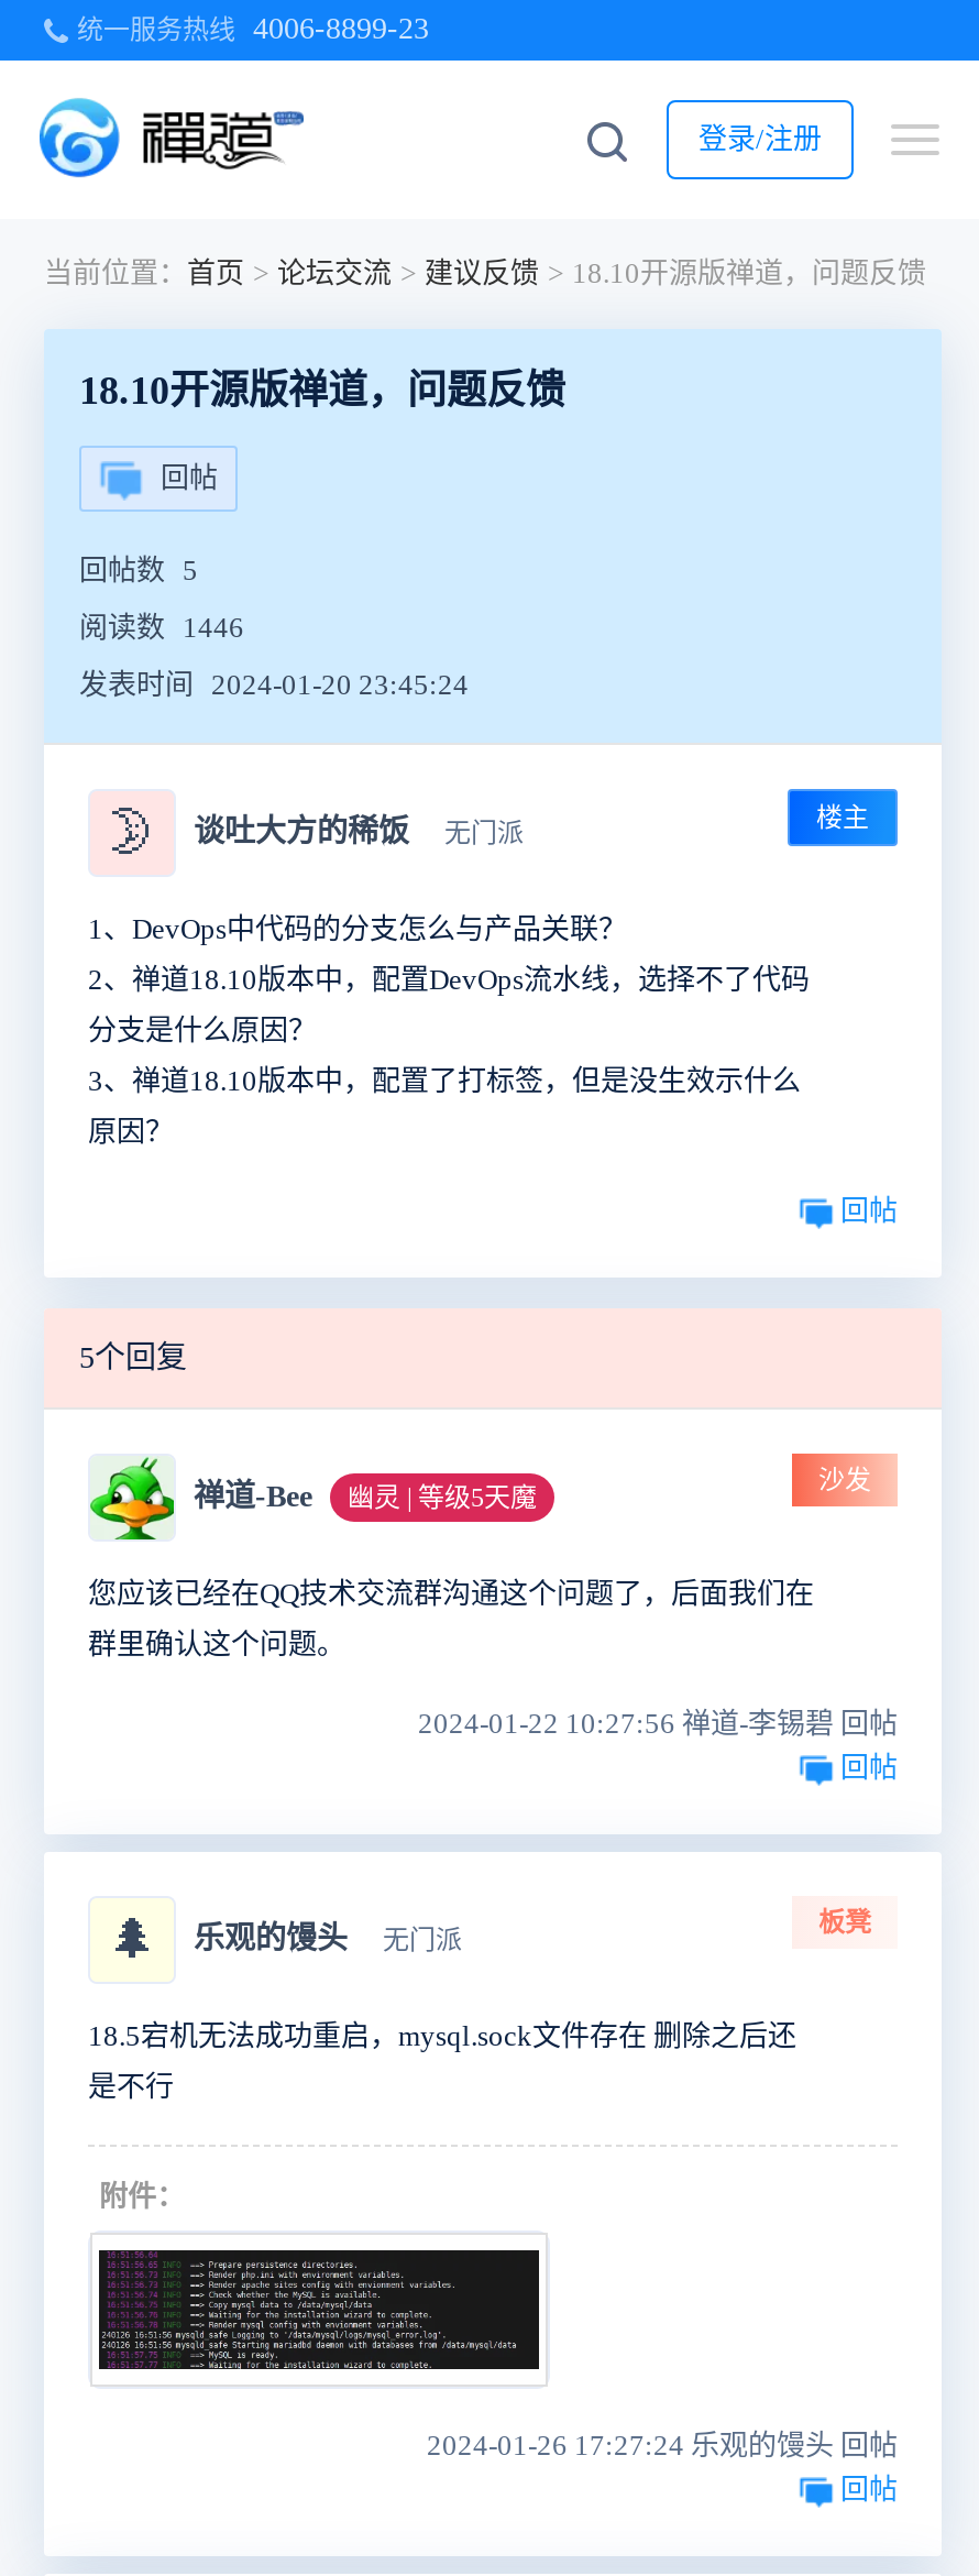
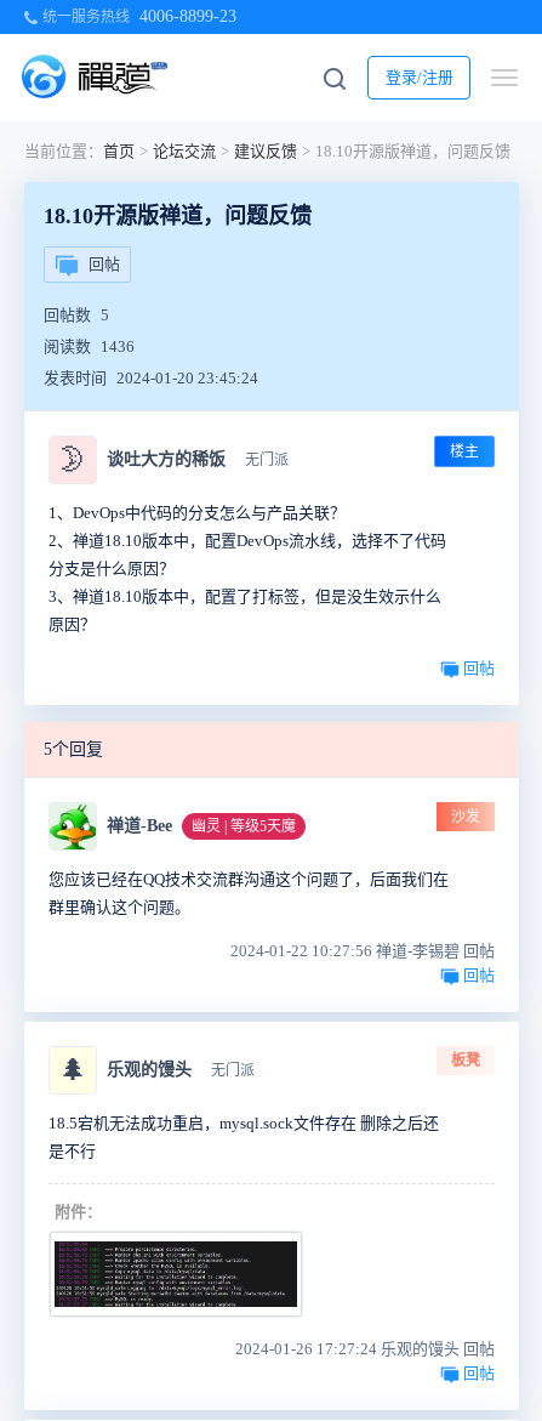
- 阅读数 1446
+ 阅读数 1436
